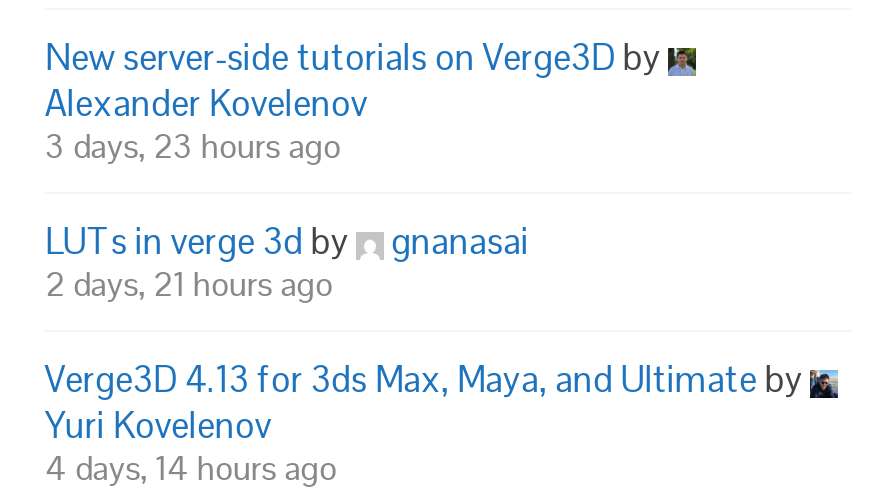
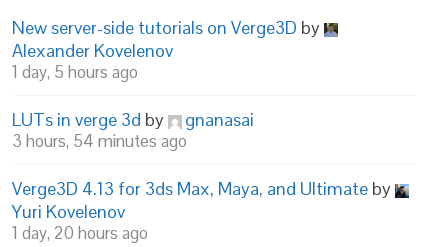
- 3 days, 23 hours ago
+ 1 day, 5 hours ago

- 2 days, 21 hours ago
+ 3 hours, 54 minutes ago

- 4 days, 14 hours ago
+ 1 day, 20 hours ago
